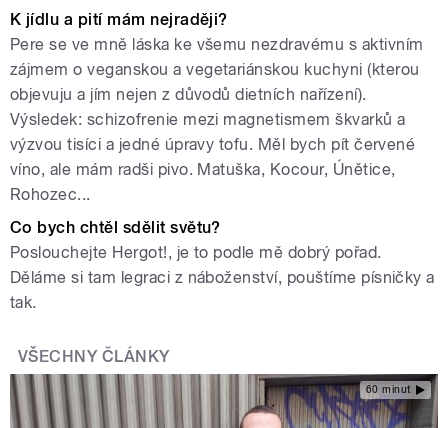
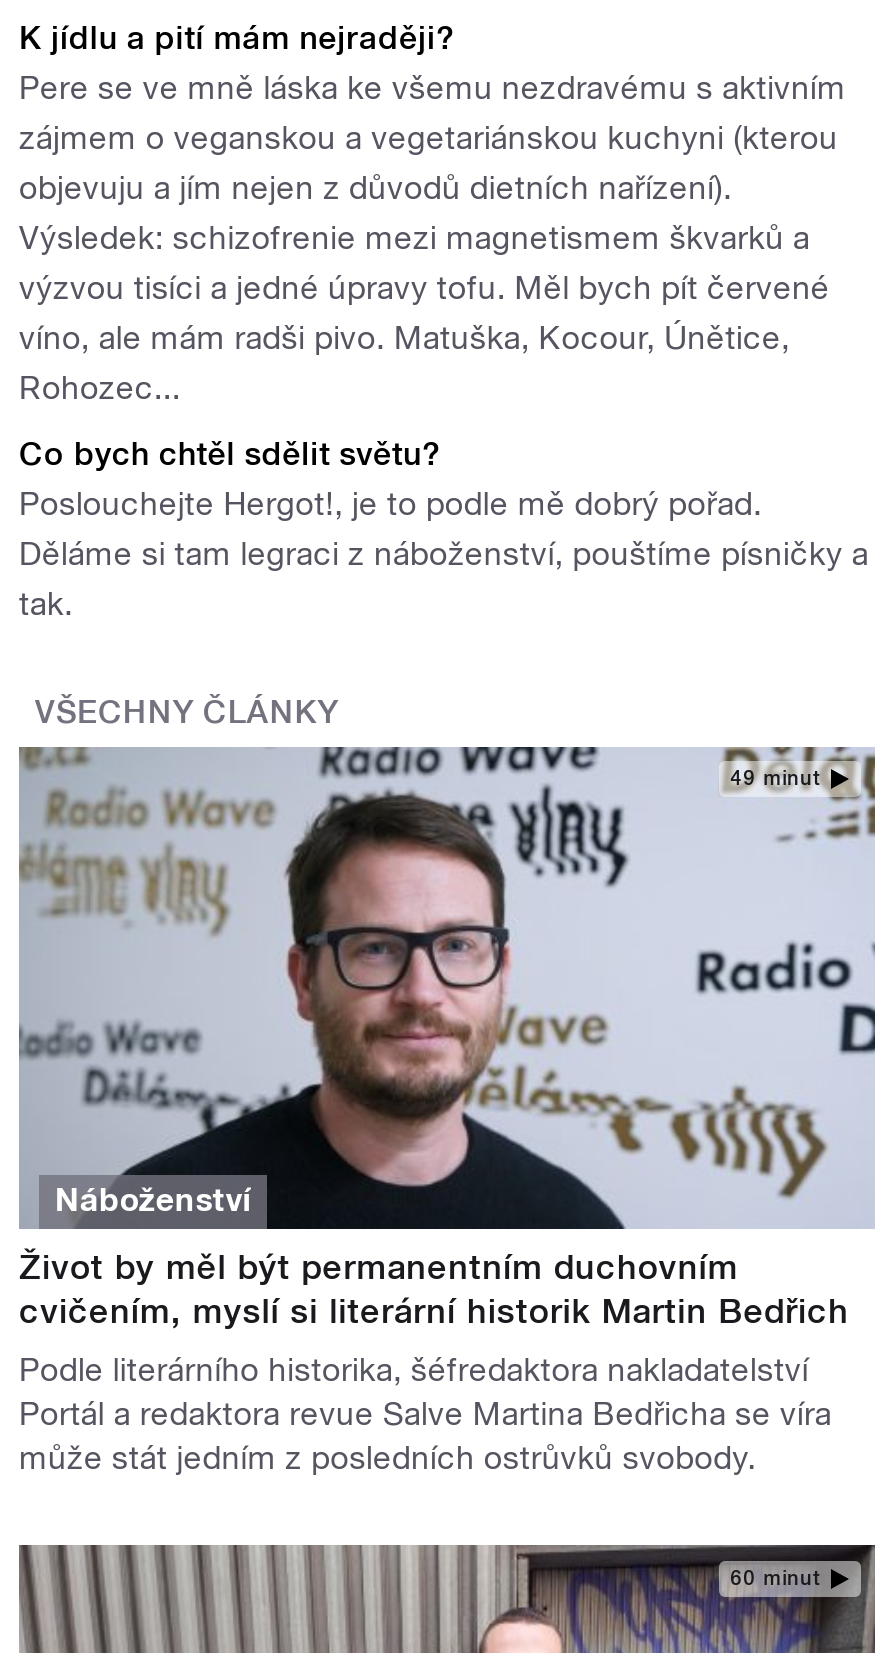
+ [image]
+ 49 minut

+ Náboženství
+ Život by měl být permanentním duchovním
+ cvičením, myslí si literární historik Martin Bedřich
+ Podle literárního historika, šéfredaktora nakladatelství
+ Portál a redaktora revue Salve Martina Bedřicha se víra
+ může stát jedním z posledních ostrůvků svobody.
